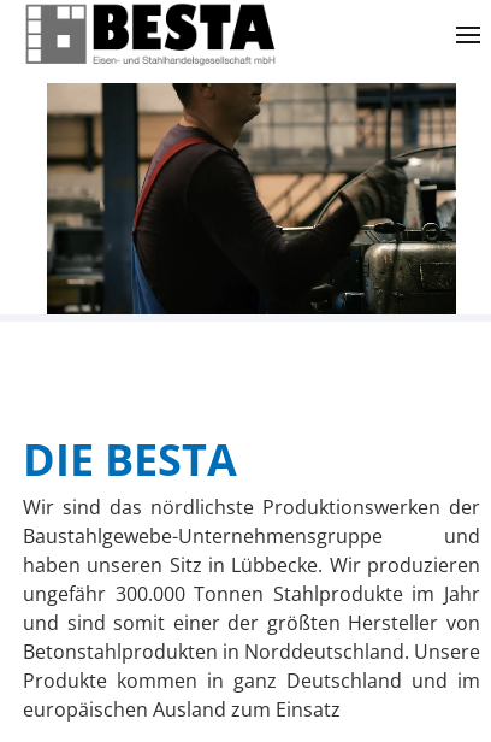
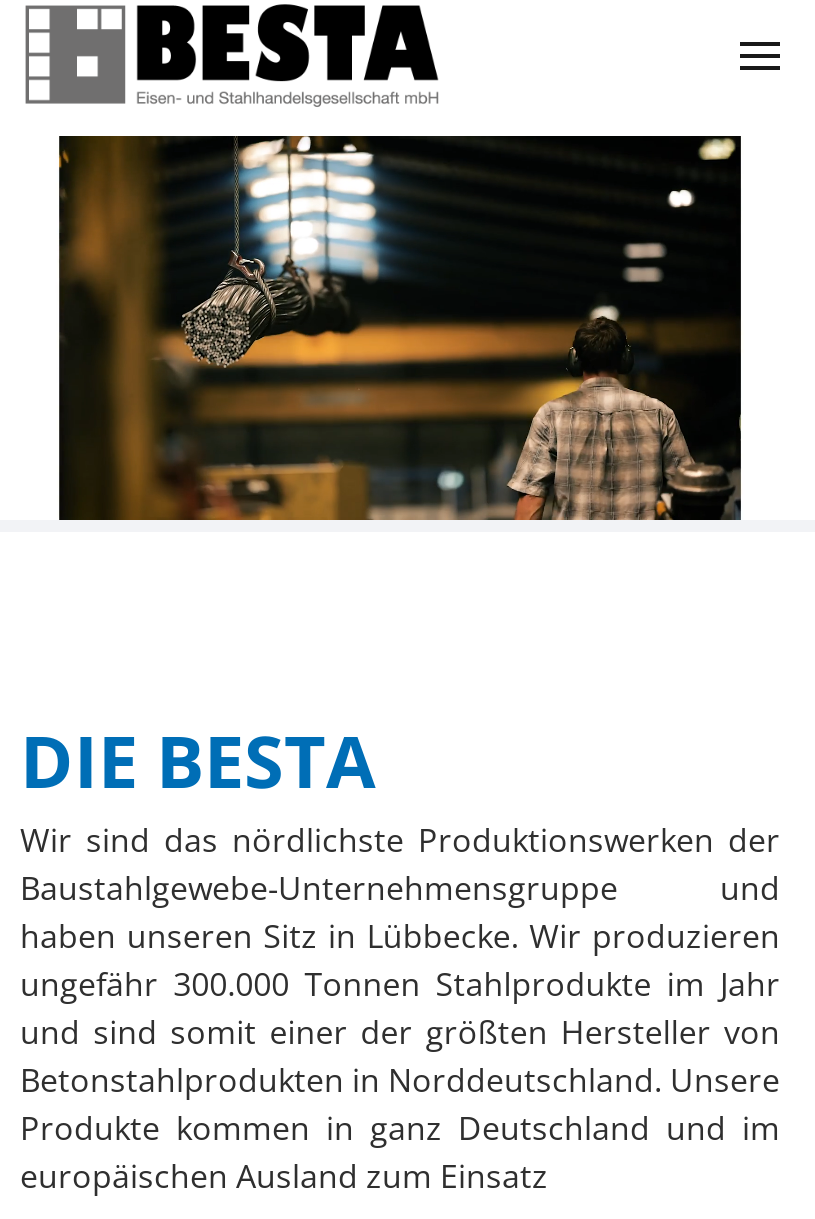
- [image]
+ [image]
